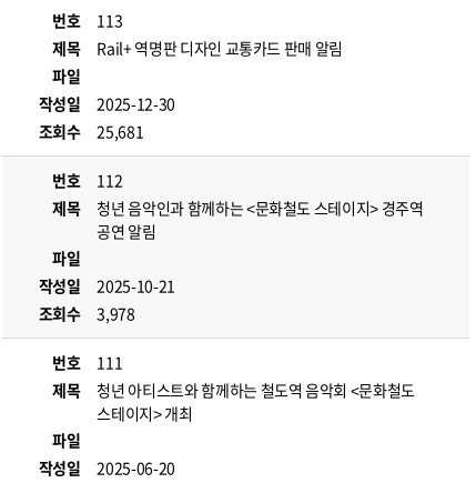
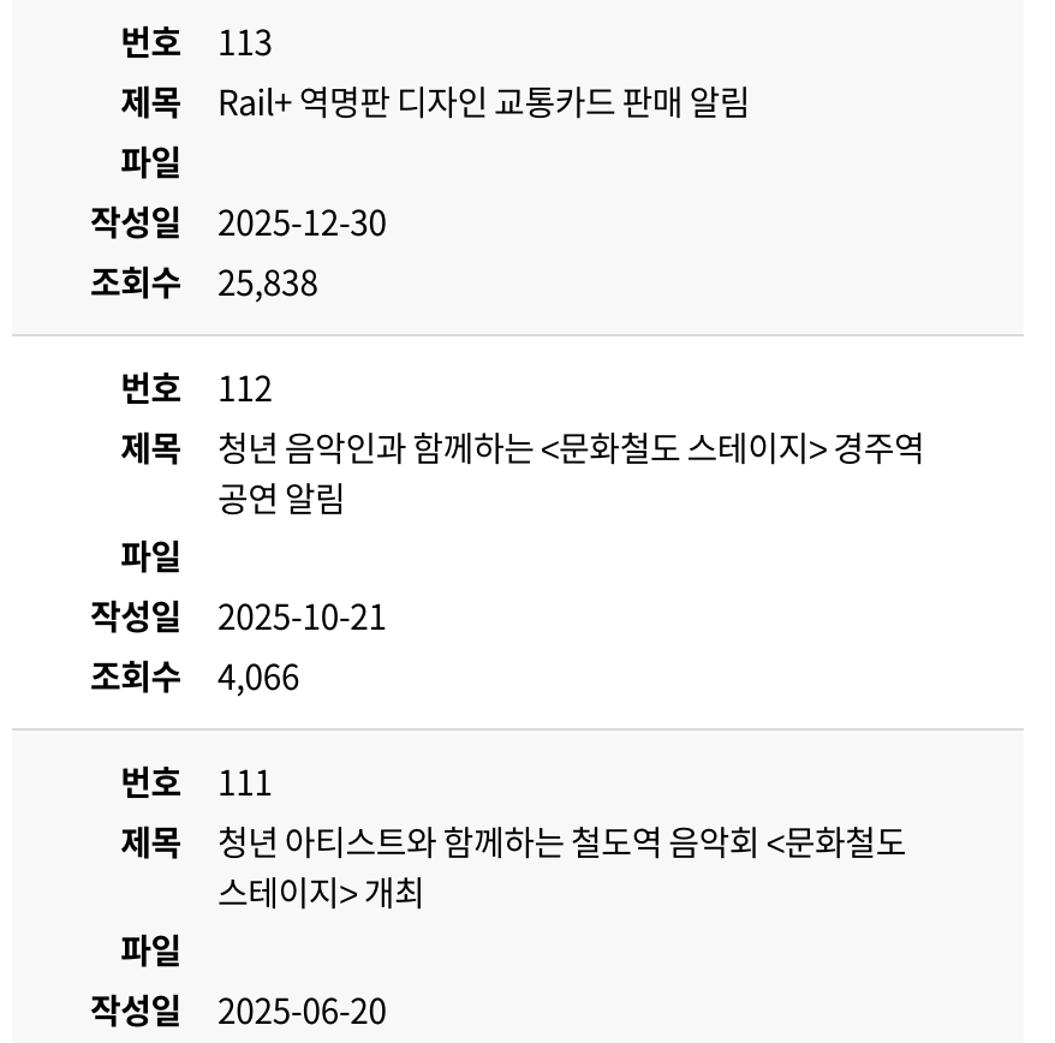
- 조회수 25,681
+ 조회수 25,838

- 조회수 3,978
+ 조회수 4,066
